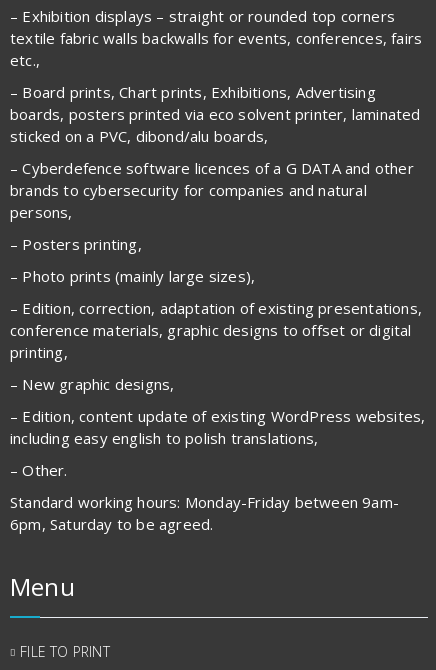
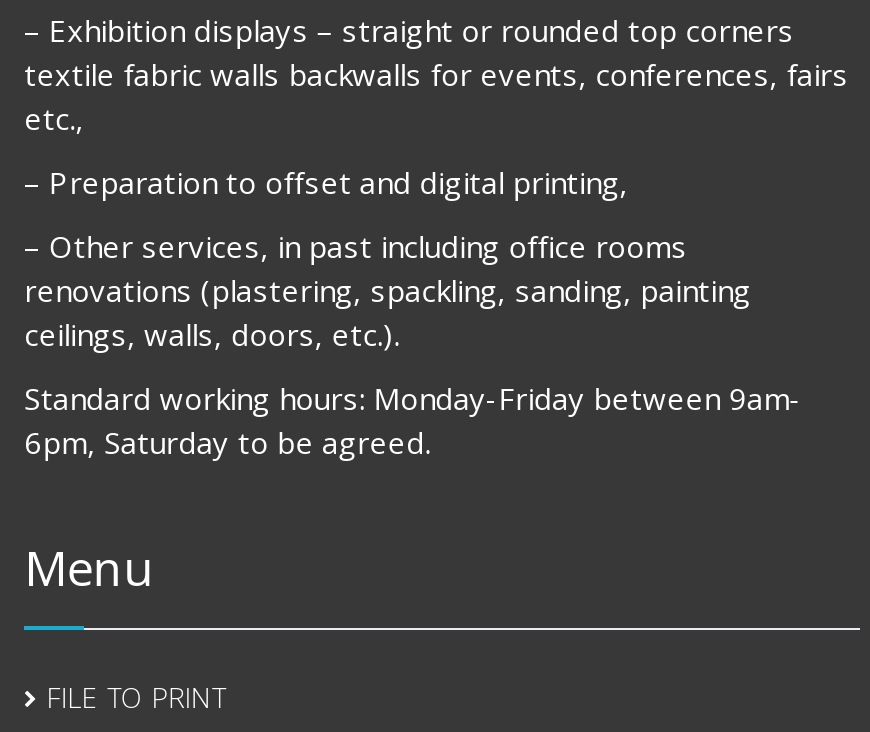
- – Board prints, Chart prints, Exhibitions, Advertising
- boards, posters printed via eco solvent printer, laminated
- sticked on a PVC, dibond/alu boards,
- – Cyberdefence software licences of a G DATA and other
- brands to cybersecurity for companies and natural
- persons,
- – Posters printing,
- – Photo prints (mainly large sizes),
- – Edition, correction, adaptation of existing presentations,
- conference materials, graphic designs to offset or digital
- printing,
- – New graphic designs,
- – Edition, content update of existing WordPress websites,
- including easy english to polish translations,
- – Other.
+ – Preparation to offset and digital printing,
+ – Other services, in past including office rooms
+ renovations (plastering, spackling, sanding, painting
+ ceilings, walls, doors, etc.).
